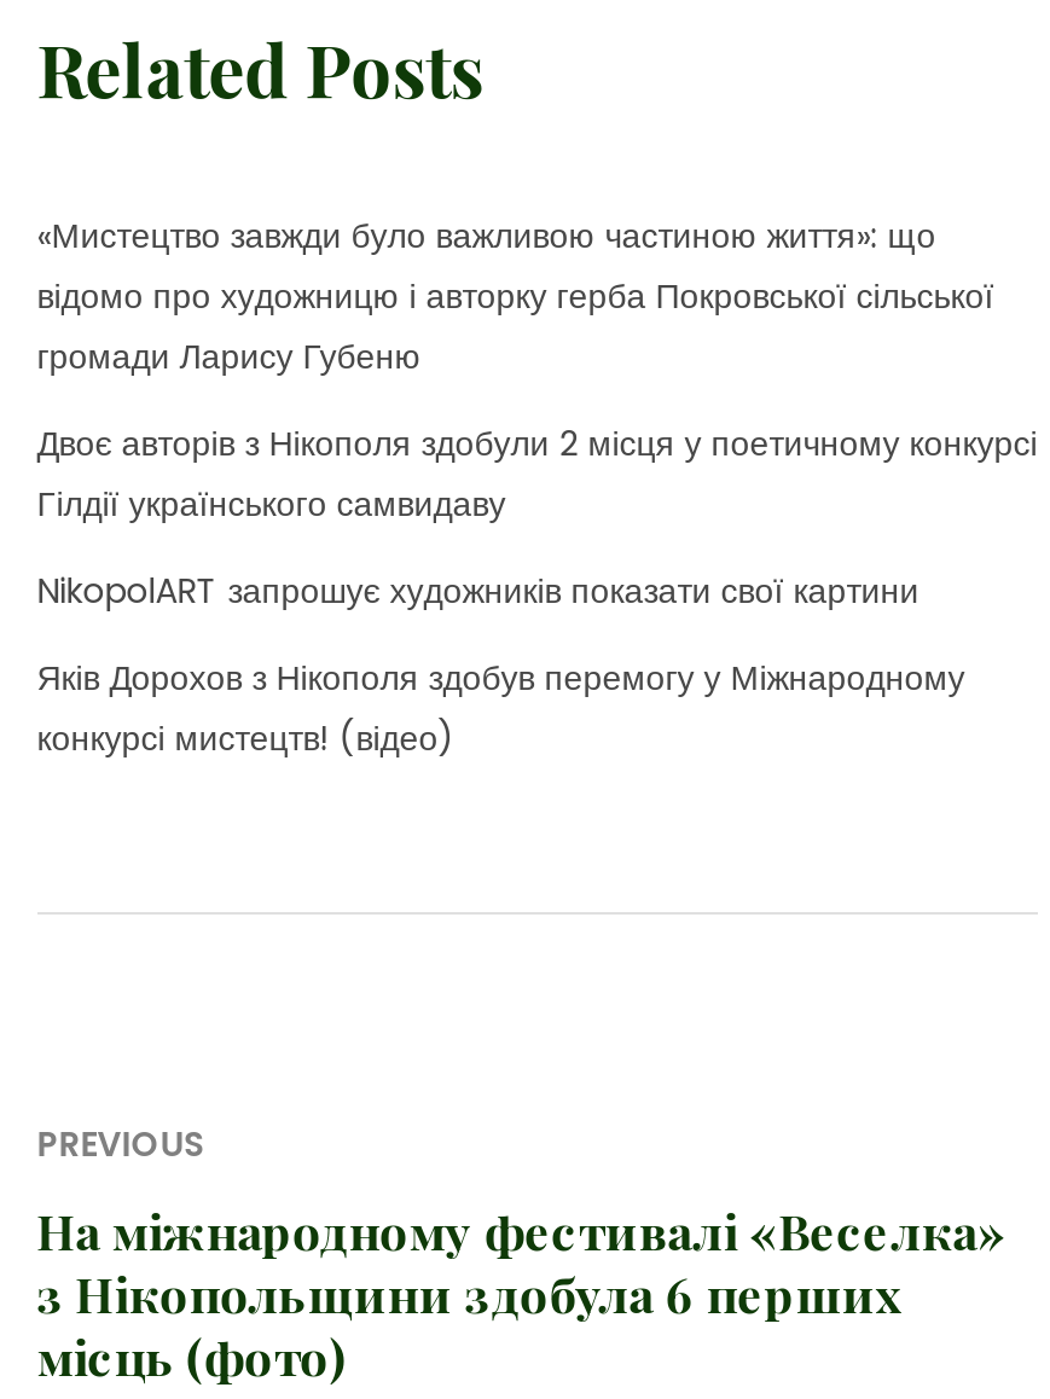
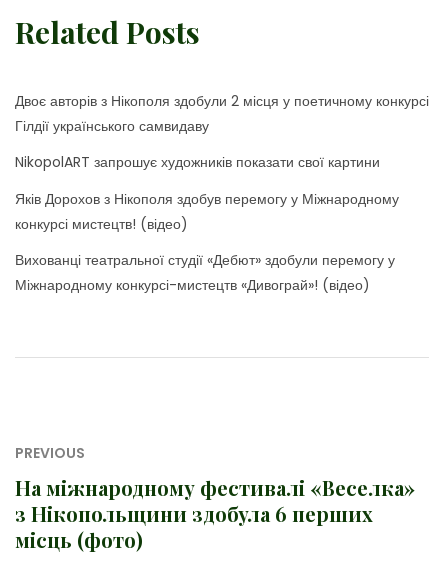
- «Мистецтво завжди було важливою частиною життя»: що
- відомо про художницю і авторку герба Покровської сільської
- громади Ларису Губеню

moved up: Двоє авторів з Нікополя здобули 2 місця у поетичному конкурсі | Гілдії українського самвидаву | NikopolART запрошує художників показати свої картини | Яків Дорохов з Нікополя здобув перемогу у Міжнародному | конкурсі мистецтв! (відео)

+ Вихованці театральної студії «Дебют» здобули перемогу у
+ Міжнародному конкурсі-мистецтв «Дивограй»! (відео)
